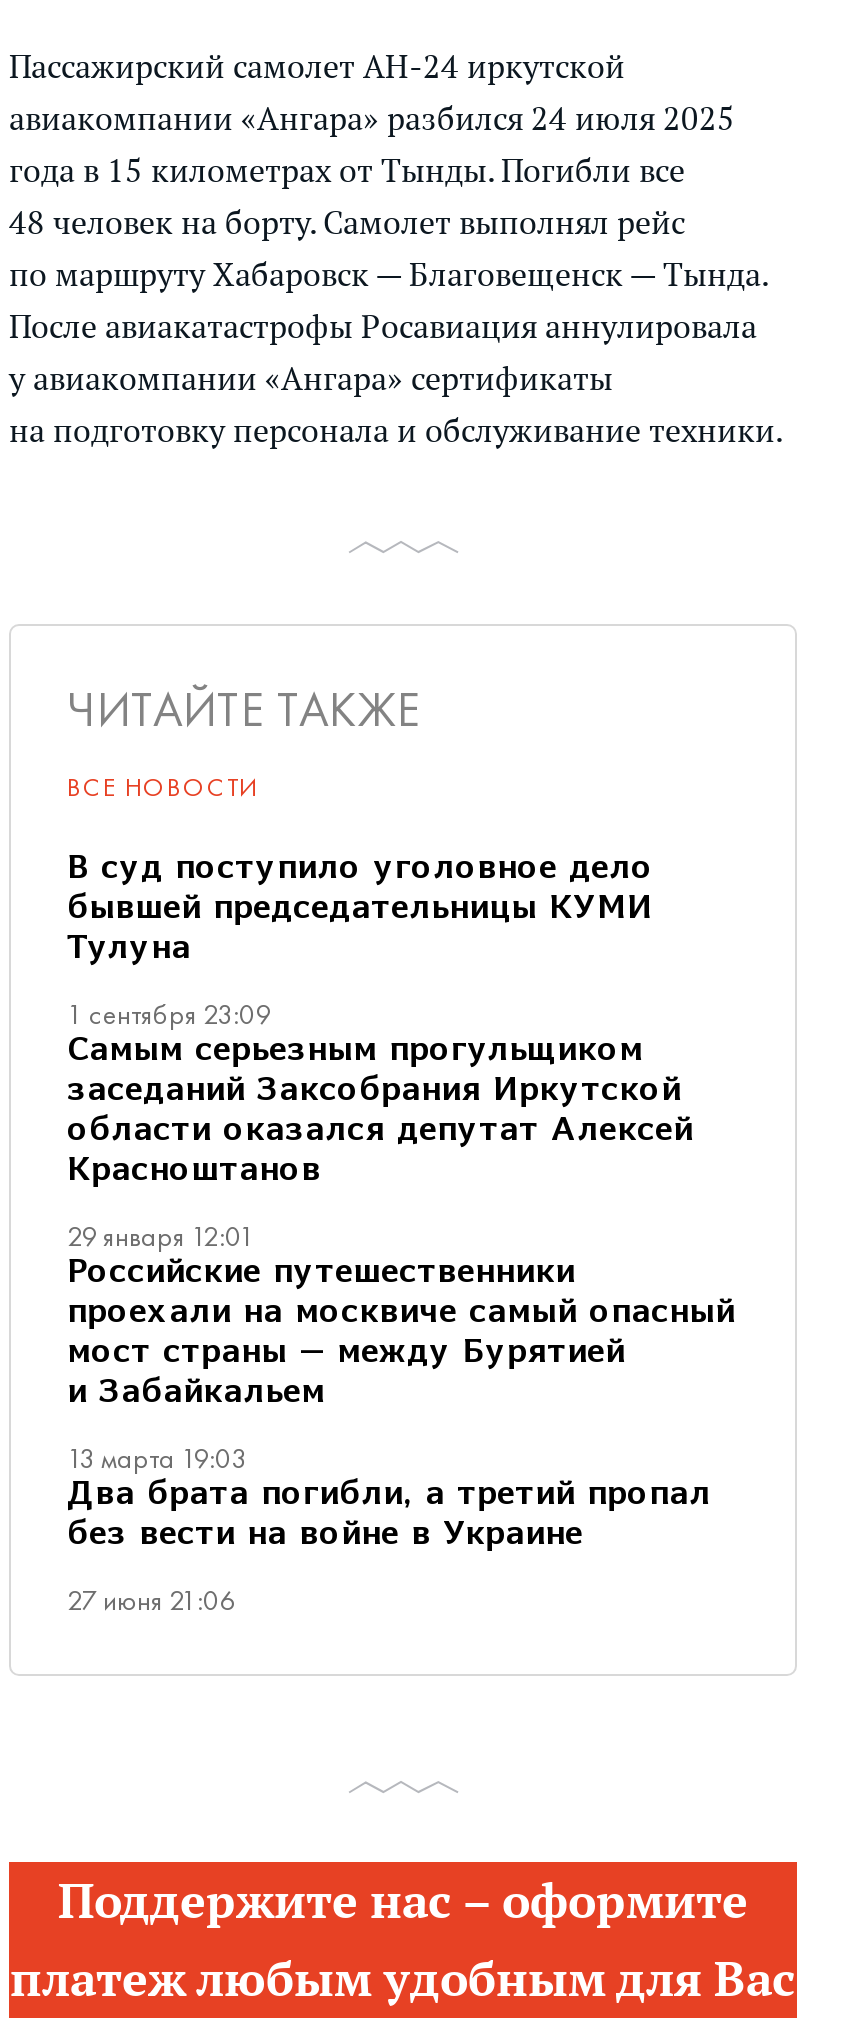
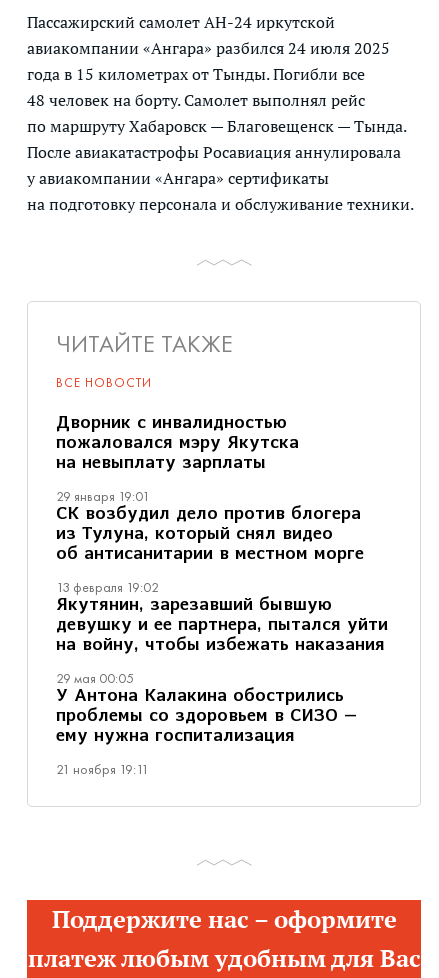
- В суд поступило уголовное дело
- бывшей председательницы КУМИ
- Тулуна
+ Дворник с инвалидностью
+ пожаловался мэру Якутска
+ на невыплату зарплаты

- 1 сентября 23:09
- Самым серьезным прогульщиком
- заседаний Заксобрания Иркутской
- области оказался депутат Алексей
- Красноштанов
+ 29 января 19:01
+ СК возбудил дело против блогера
+ из Тулуна, который снял видео
+ об антисанитарии в местном морге

- 29 января 12:01
- Российские путешественники
- проехали на москвиче самый опасный
- мост страны — между Бурятией
- и Забайкальем
+ 13 февраля 19:02
+ Якутянин, зарезавший бывшую
+ девушку и ее партнера, пытался уйти
+ на войну, чтобы избежать наказания

- 13 марта 19:03
- Два брата погибли, а третий пропал
- без вести на войне в Украине
+ 29 мая 00:05
+ У Антона Калакина обострились
+ проблемы со здоровьем в СИЗО —
+ ему нужна госпитализация

- 27 июня 21:06
+ 21 ноября 19:11
